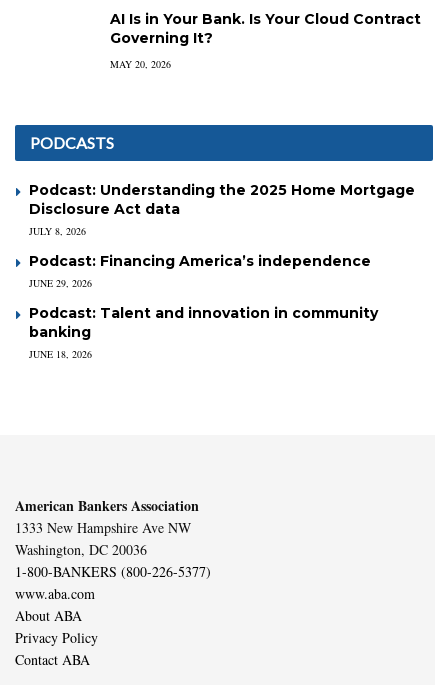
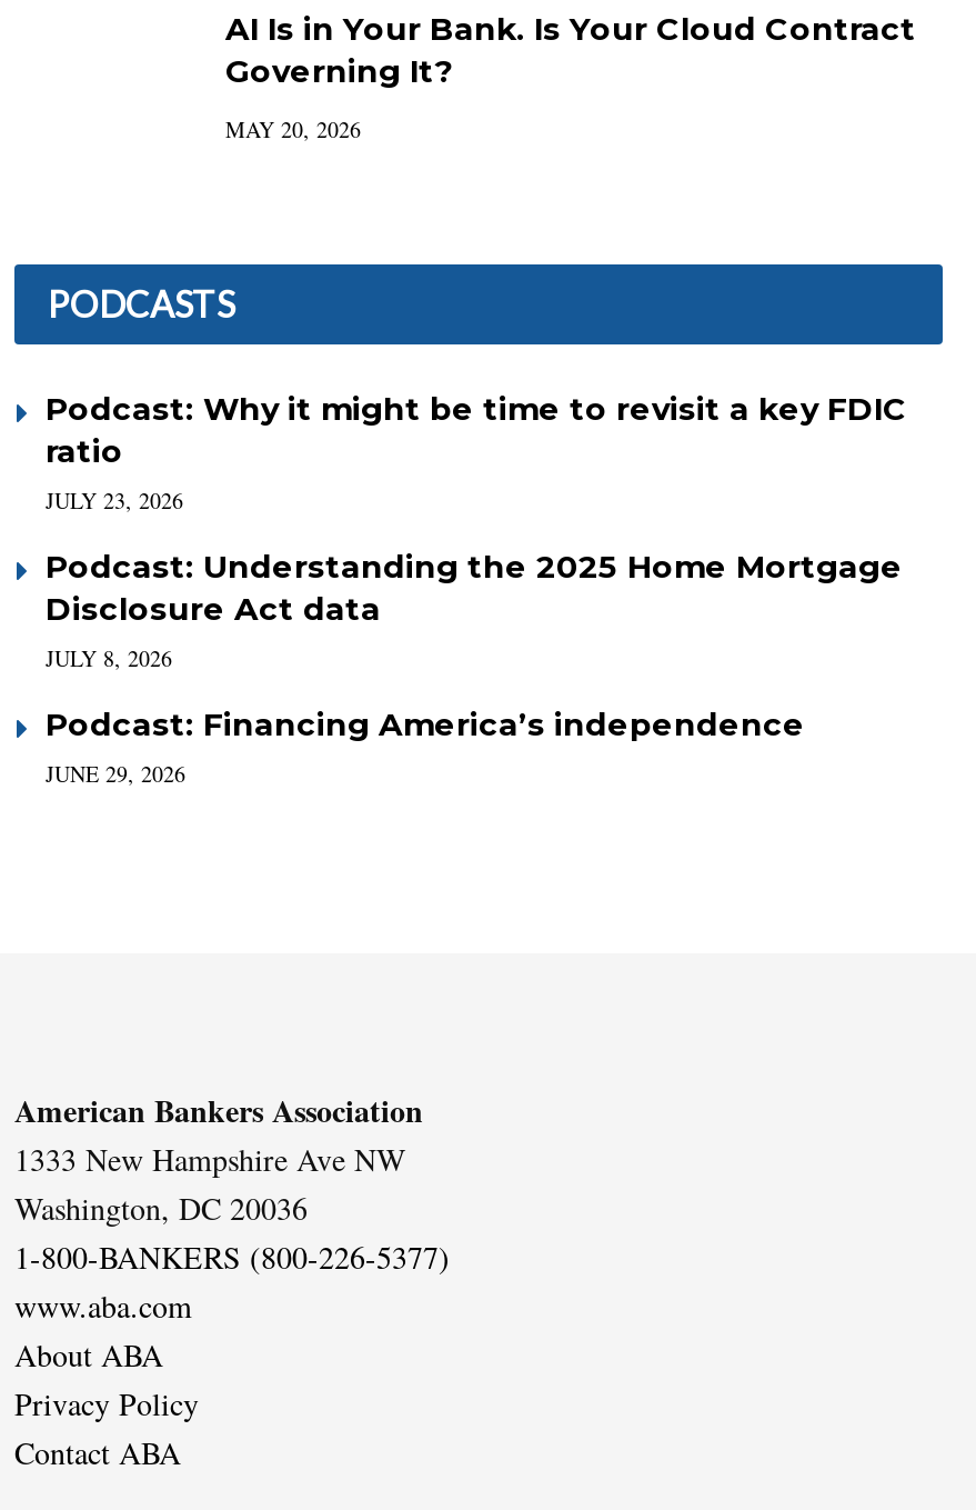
+ Podcast: Why it might be time to revisit a key FDIC
+ ratio
+ JULY 23, 2026

moved down: Podcast: Understanding the 2025 Home Mortgage | Disclosure Act data | JULY 8, 2026 | Podcast: Financing America’s independence | JUNE 29, 2026

- Podcast: Talent and innovation in community
- banking
- JUNE 18, 2026
